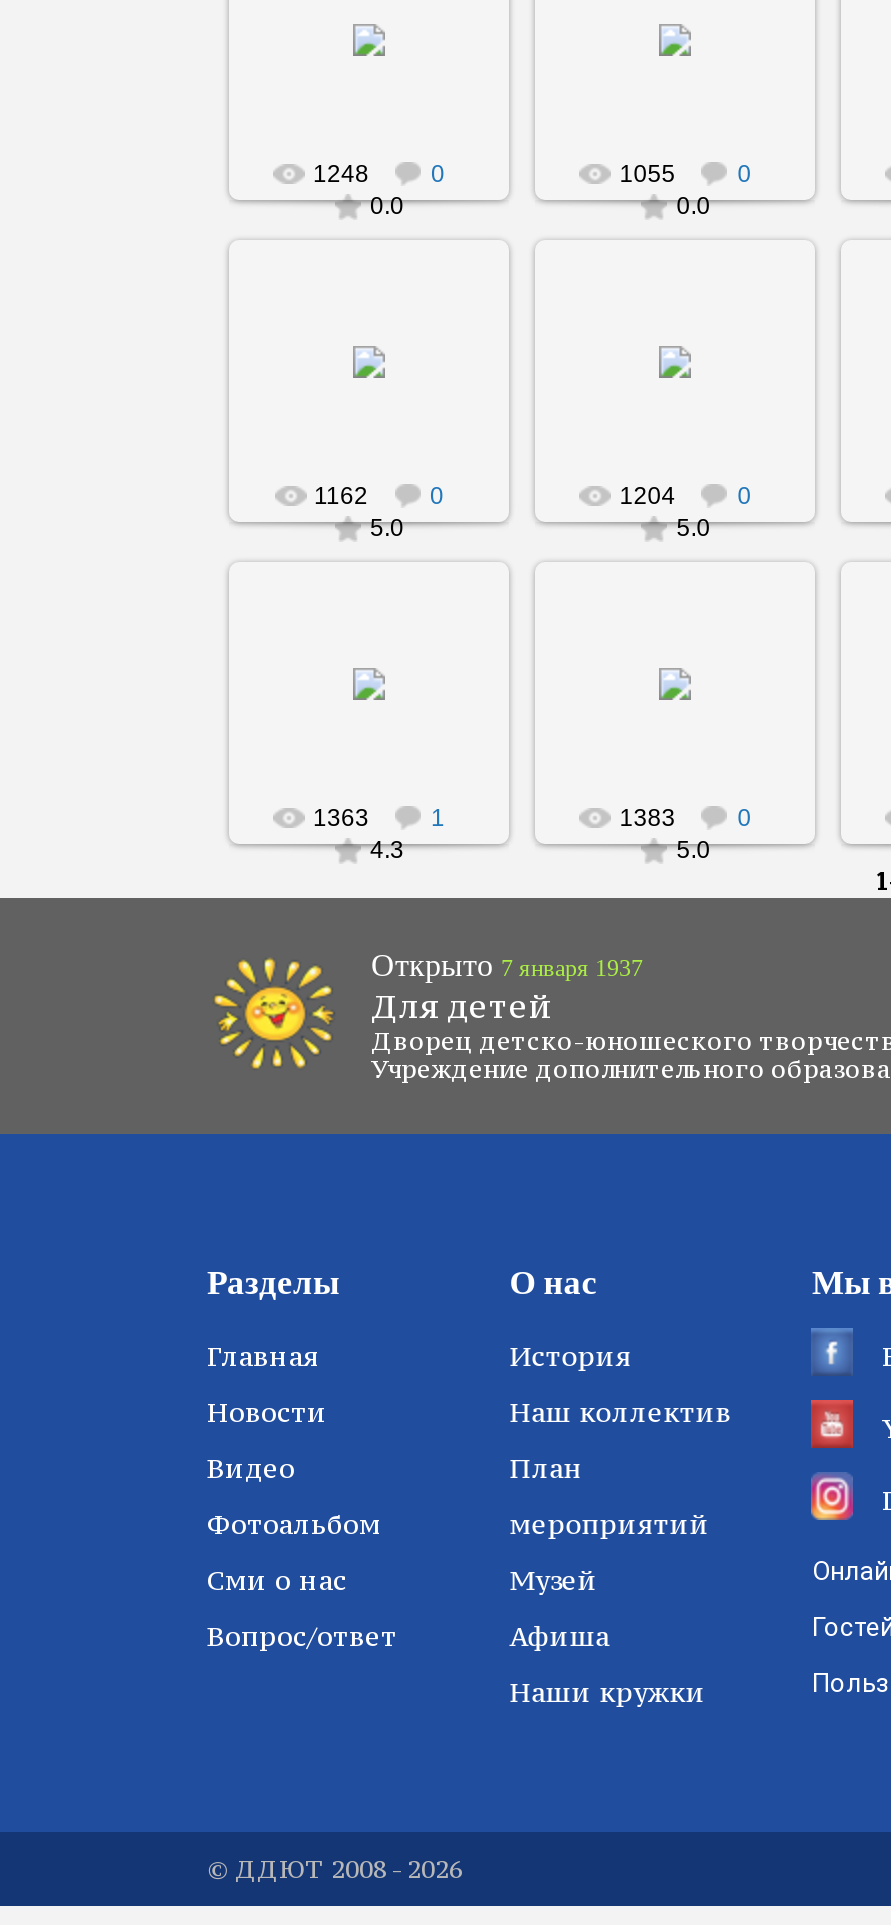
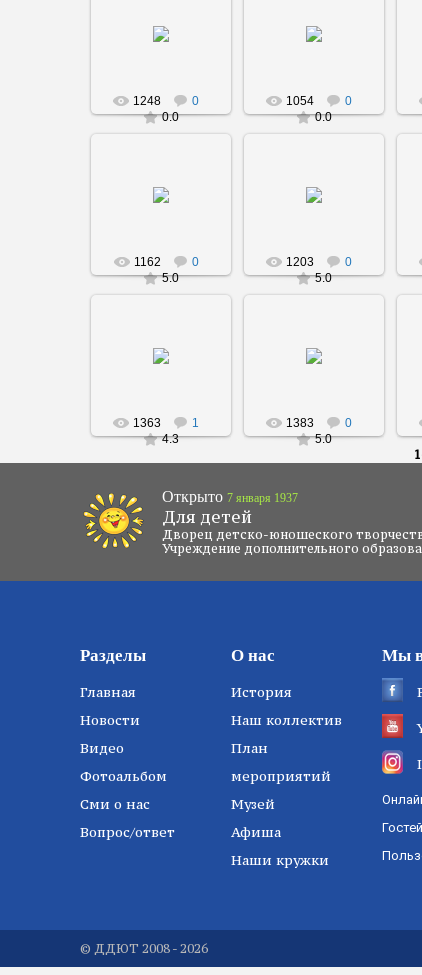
- 1055
+ 1054

- 1204
+ 1203
